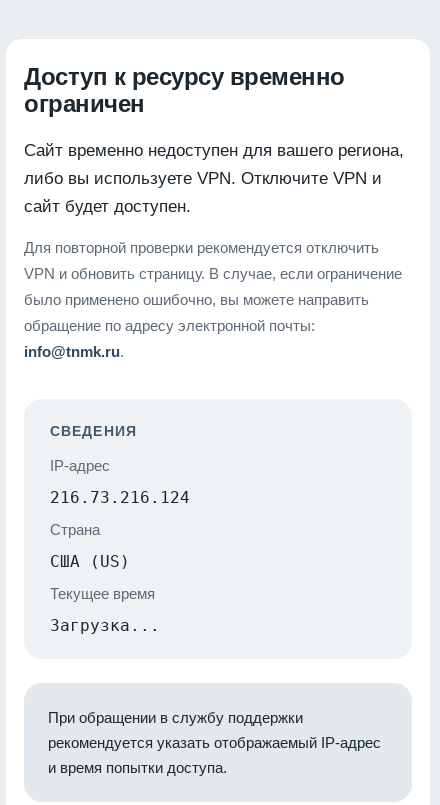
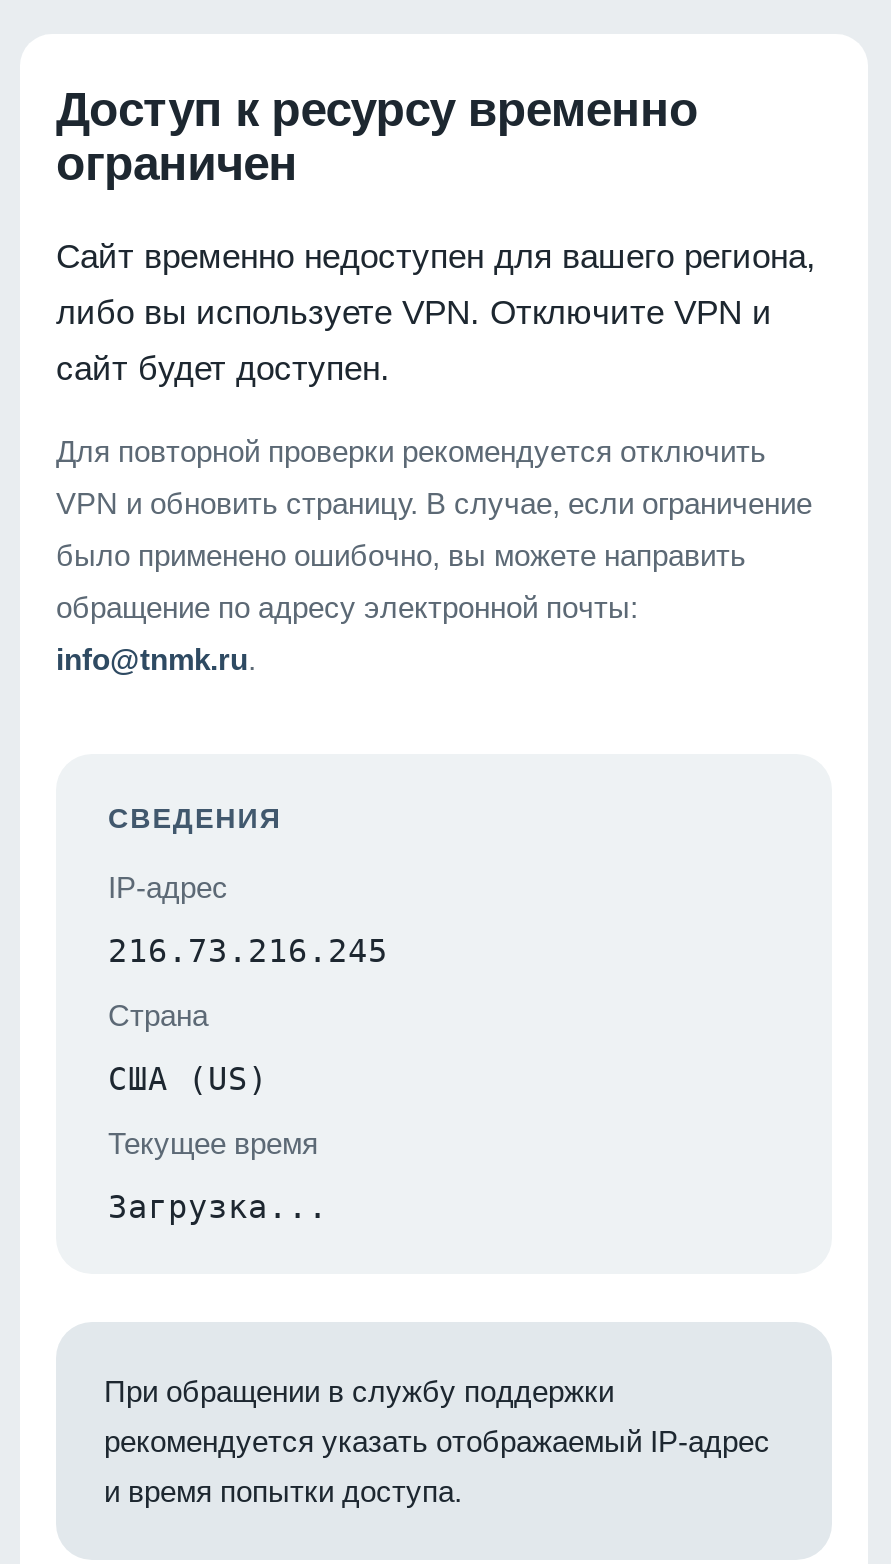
- 216.73.216.124
+ 216.73.216.245
